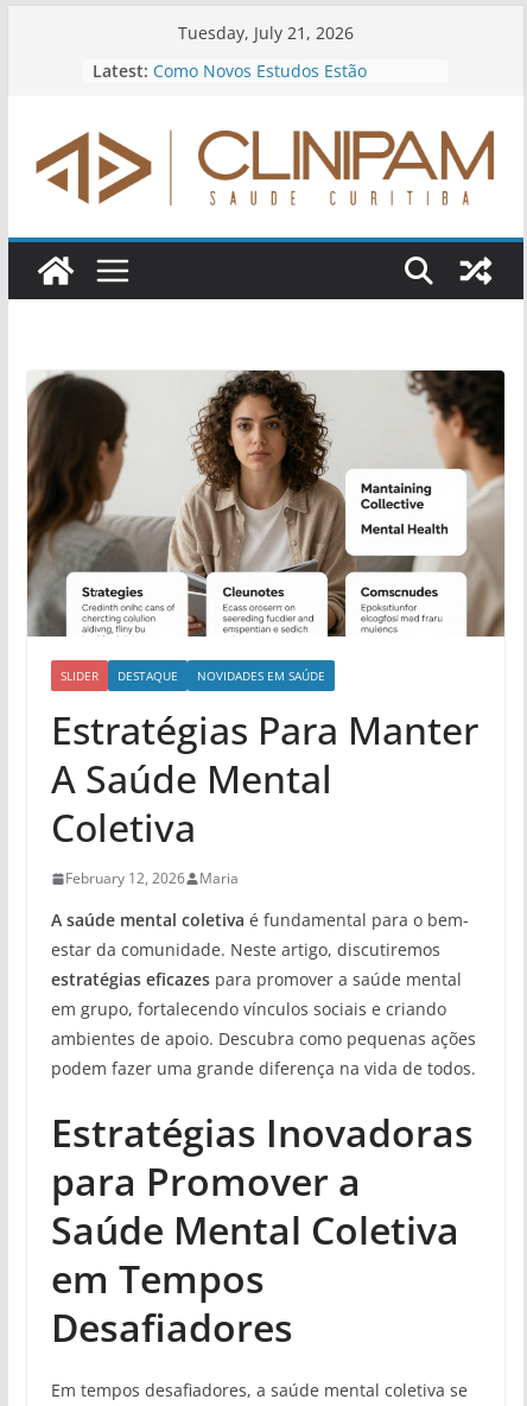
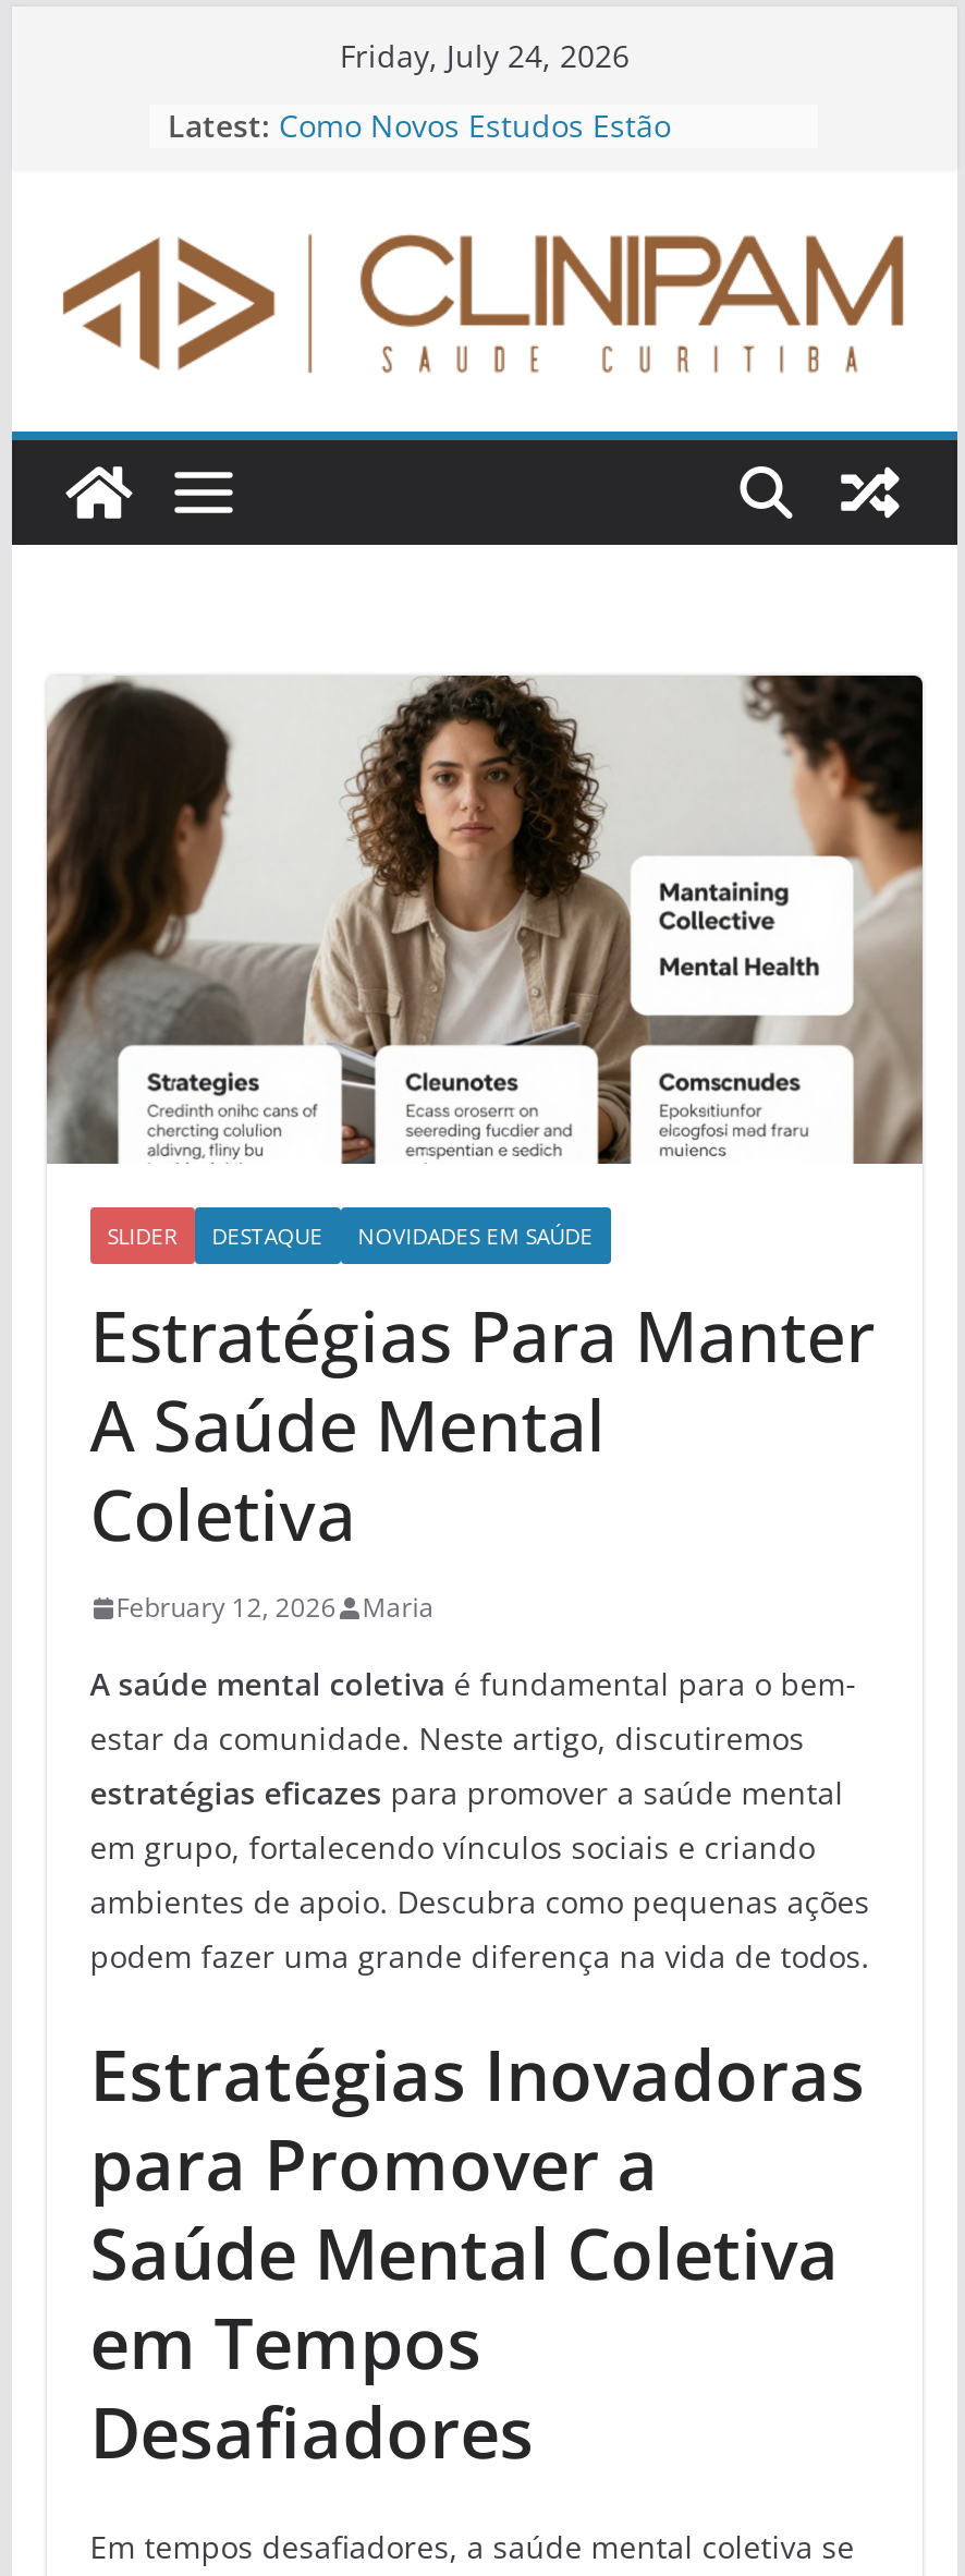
- Tuesday, July 21, 2026
+ Friday, July 24, 2026
